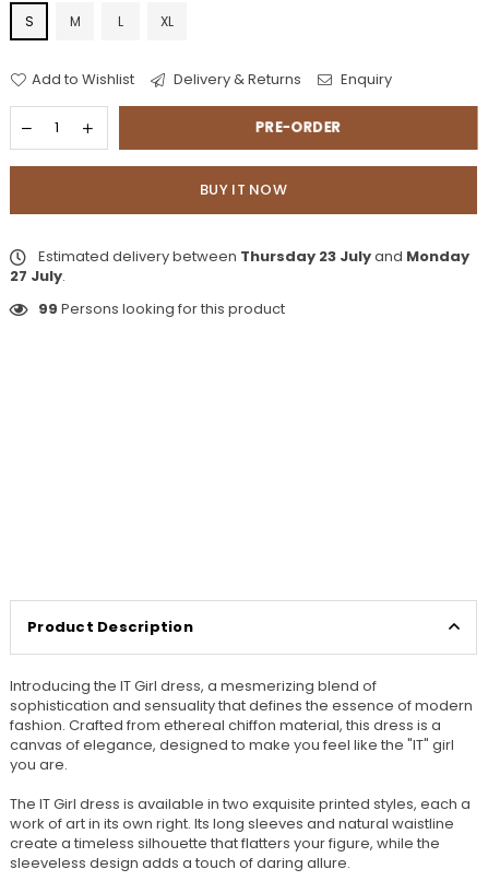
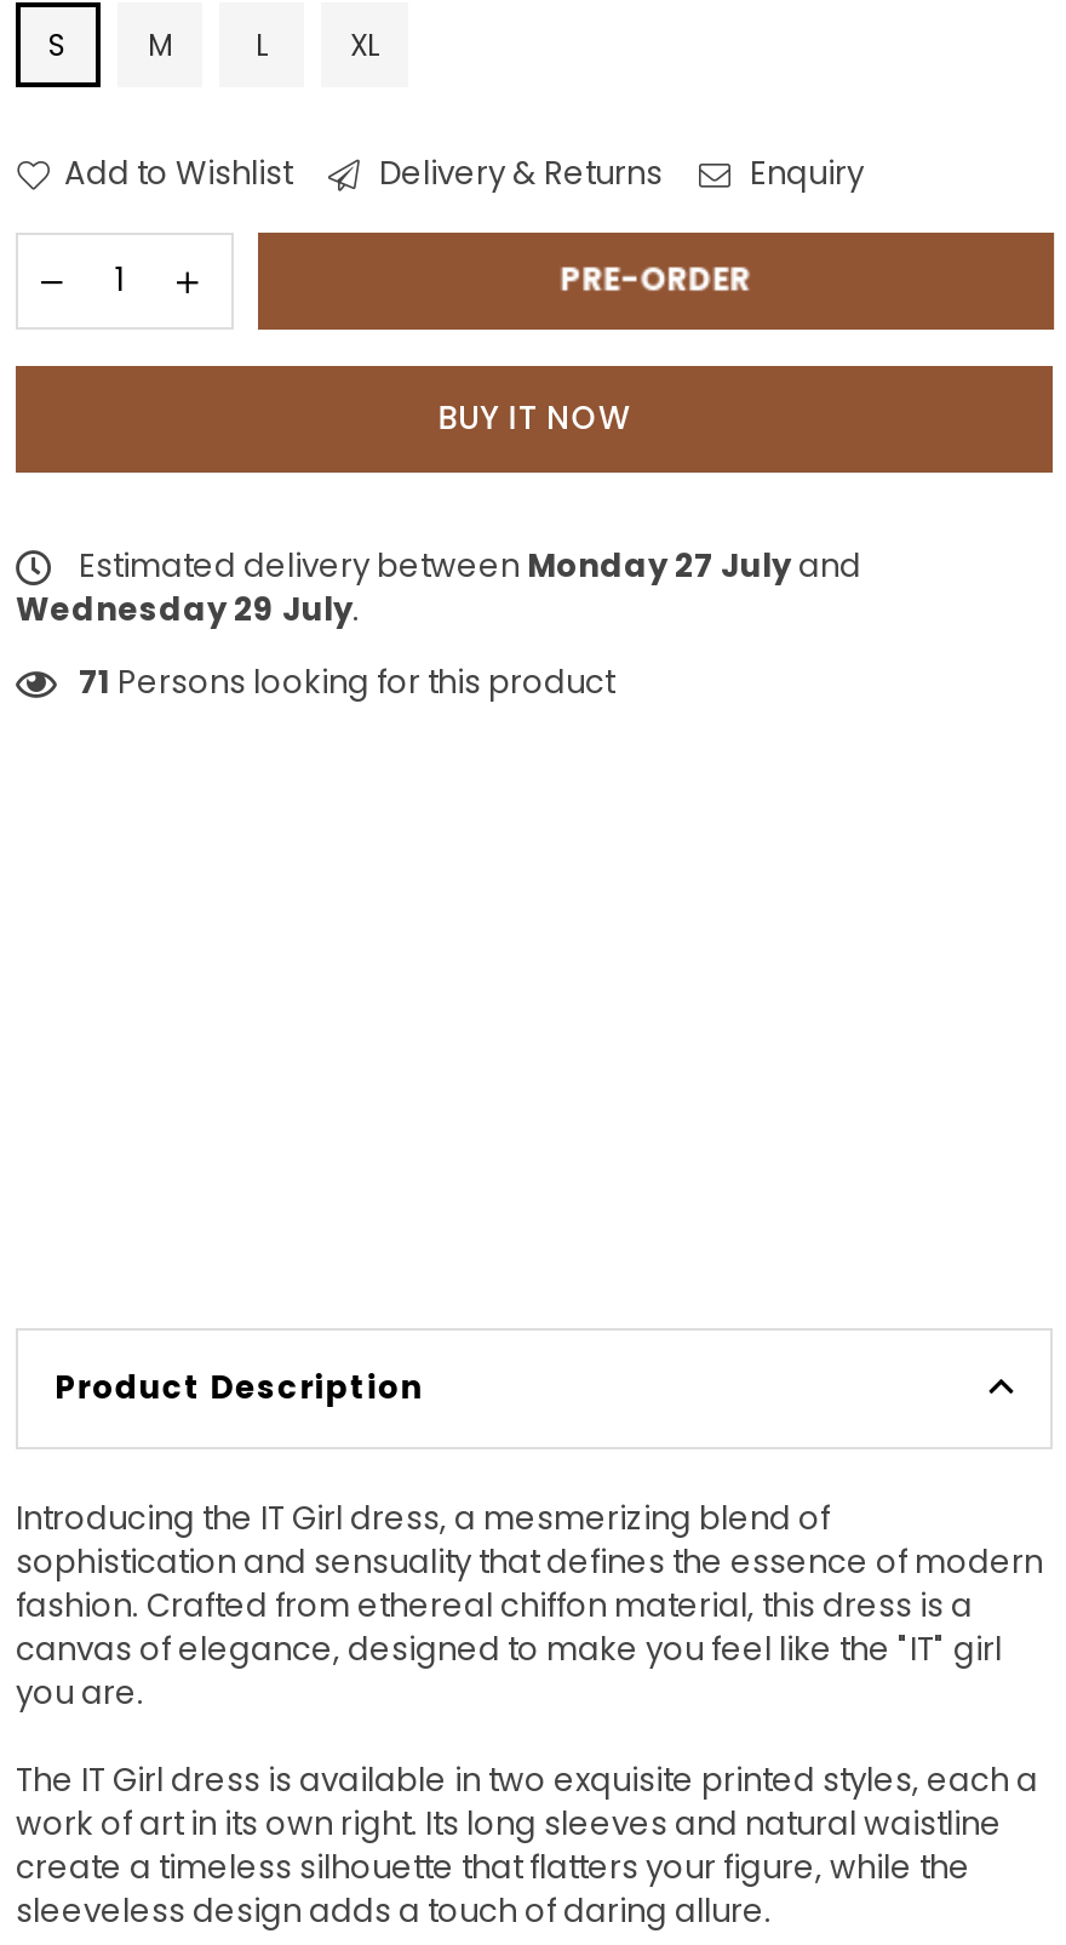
- Estimated delivery between Thursday 23 July and Monday
- 27 July.
+ Estimated delivery between Monday 27 July and
+ Wednesday 29 July.

- 99 Persons looking for this product
+ 71 Persons looking for this product
